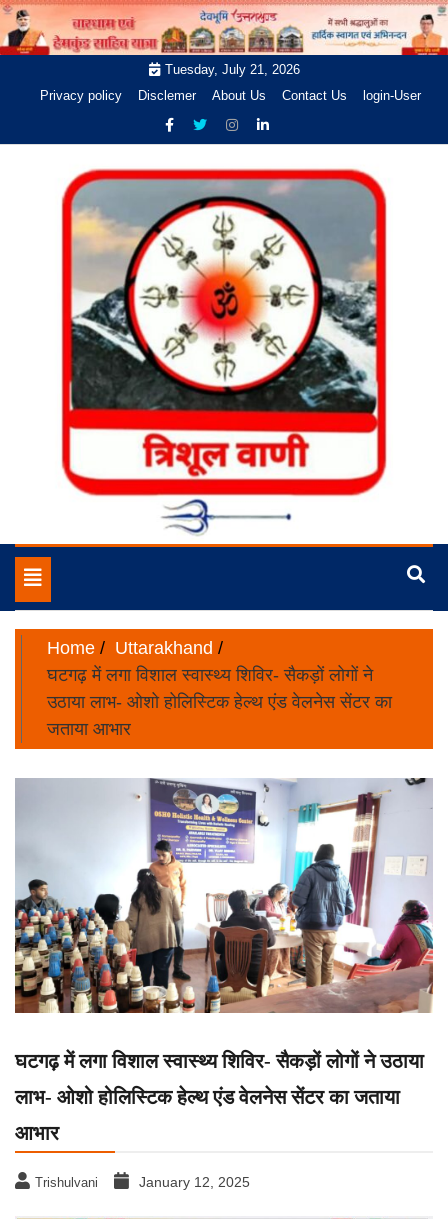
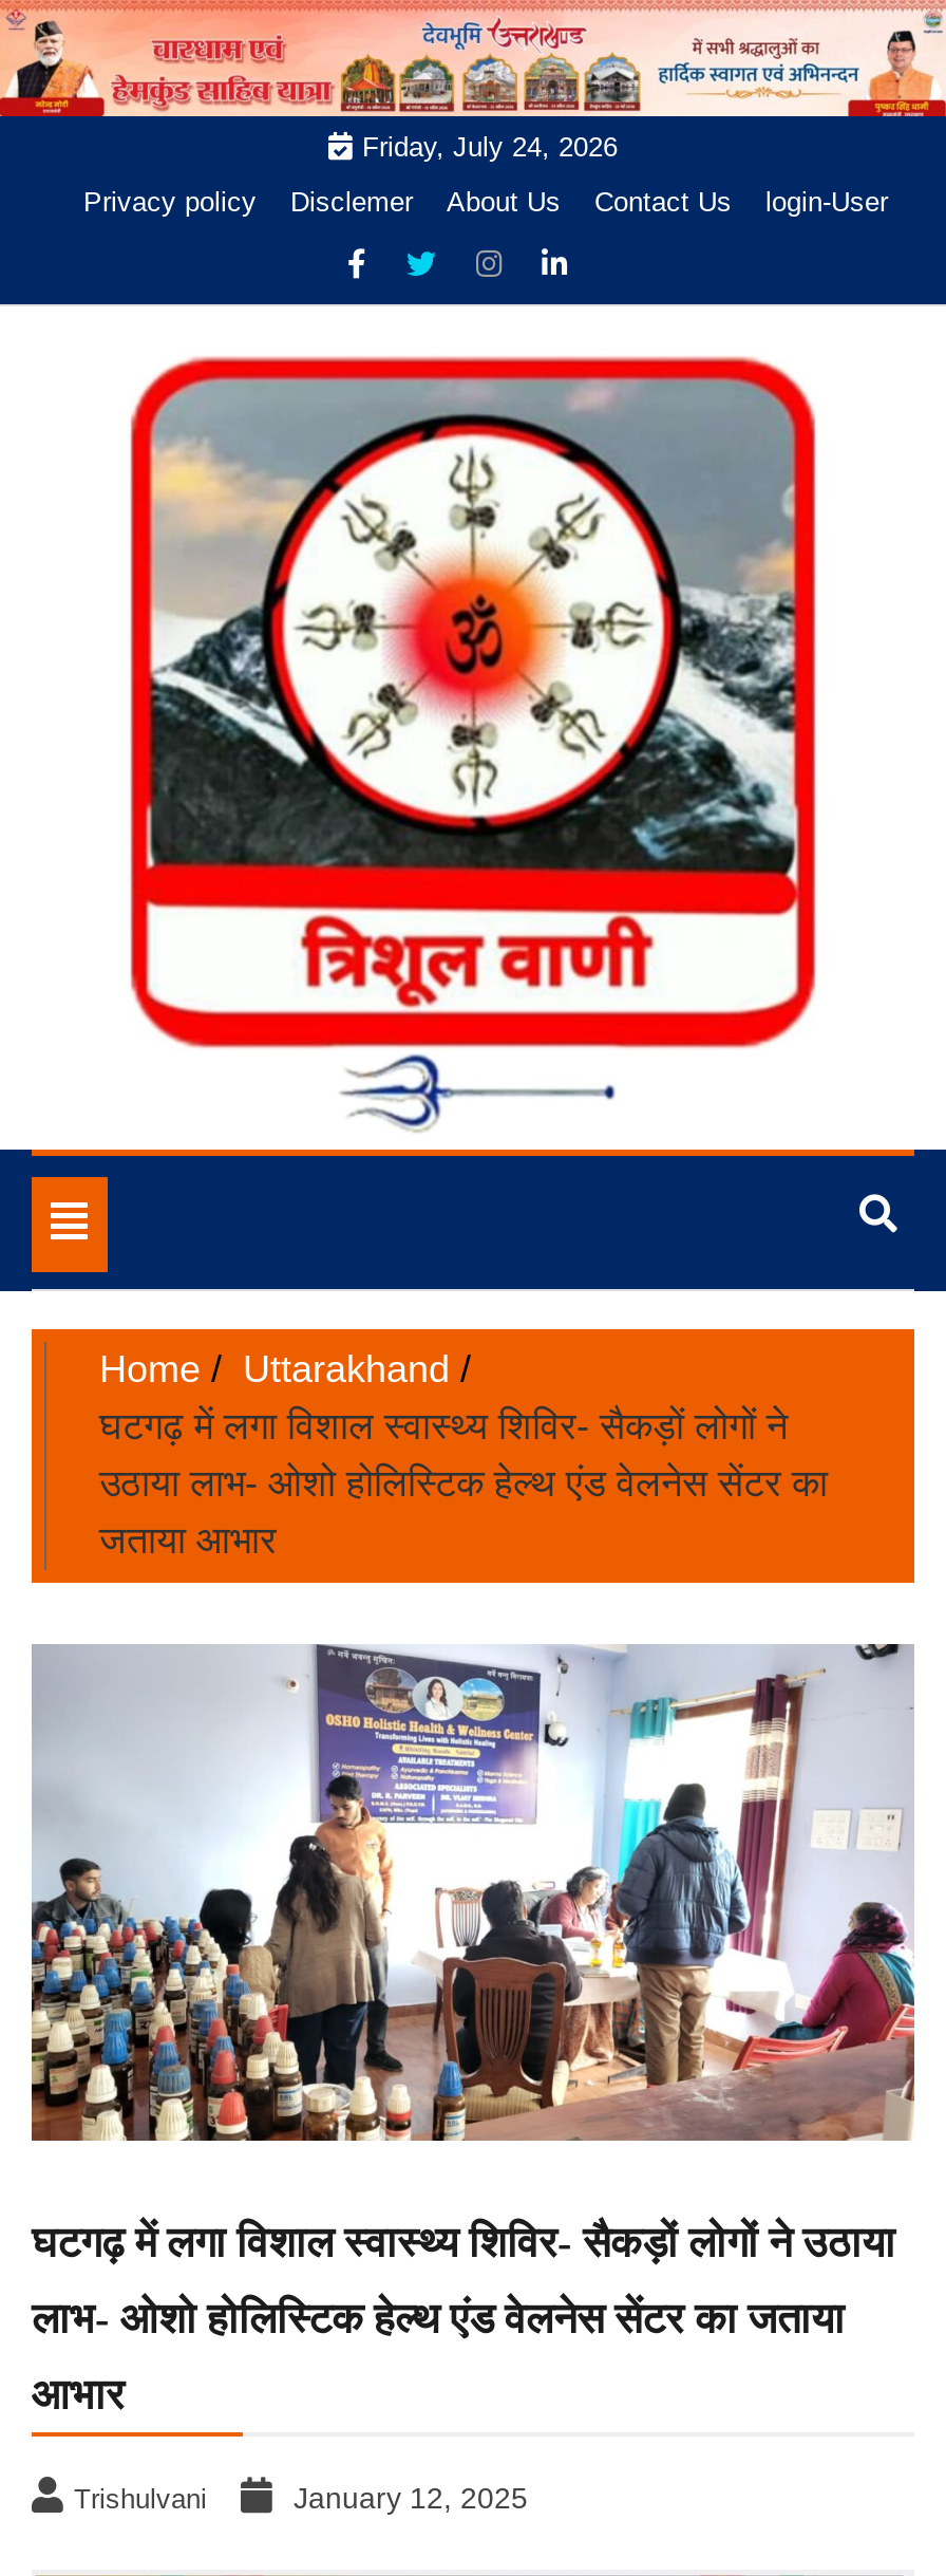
- Tuesday, July 21, 2026
+ Friday, July 24, 2026
